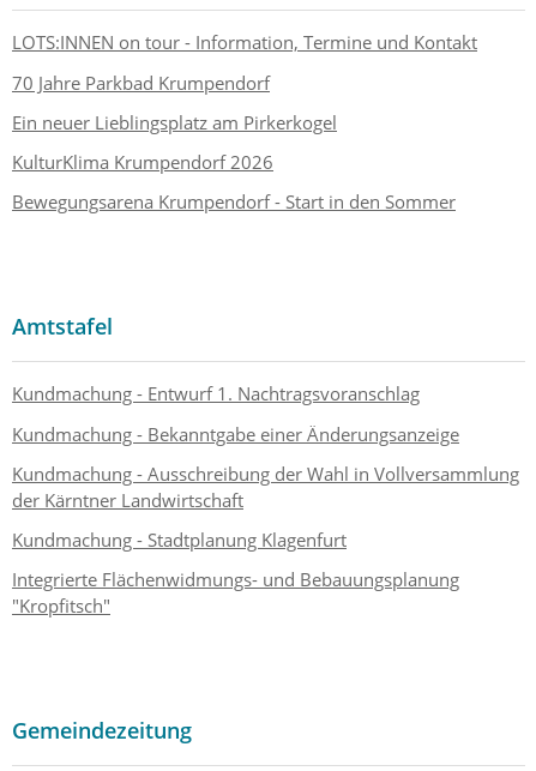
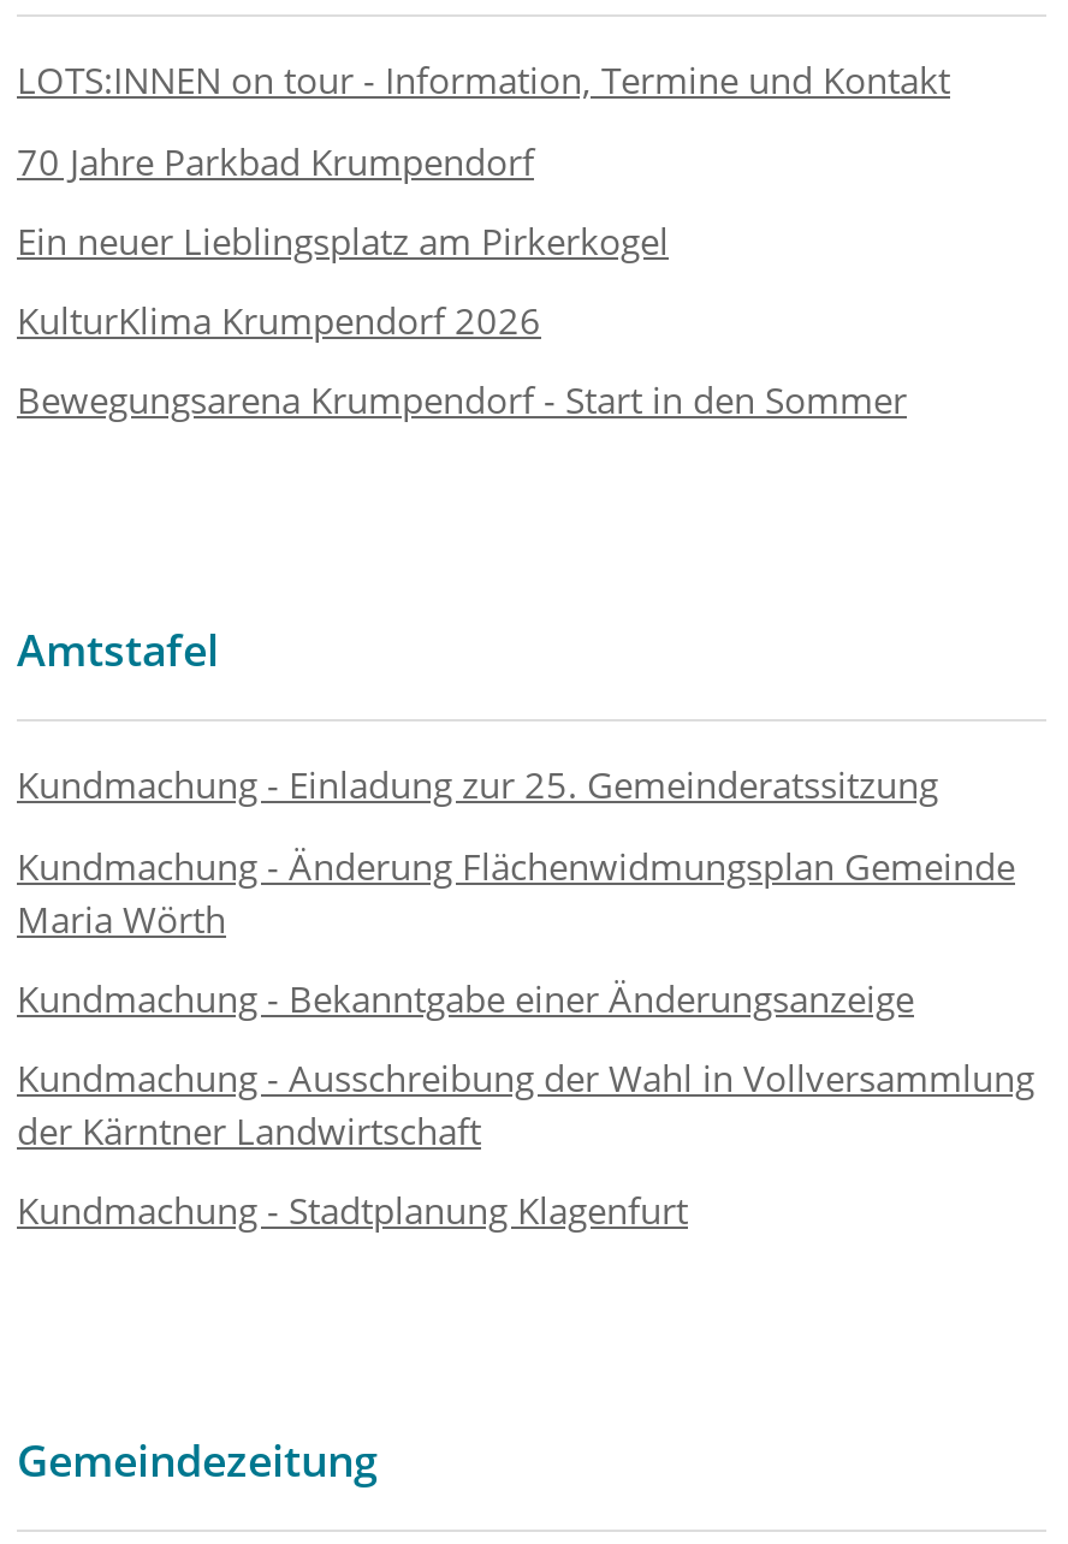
- Kundmachung - Entwurf 1. Nachtragsvoranschlag
+ Kundmachung - Einladung zur 25. Gemeinderatssitzung
+ Kundmachung - Änderung Flächenwidmungsplan Gemeinde
+ Maria Wörth

moved down: Kundmachung - Bekanntgabe einer Änderungsanzeige | Kundmachung - Ausschreibung der Wahl in Vollversammlung | der Kärntner Landwirtschaft | Kundmachung - Stadtplanung Klagenfurt

- Integrierte Flächenwidmungs- und Bebauungsplanung
- "Kropfitsch"
